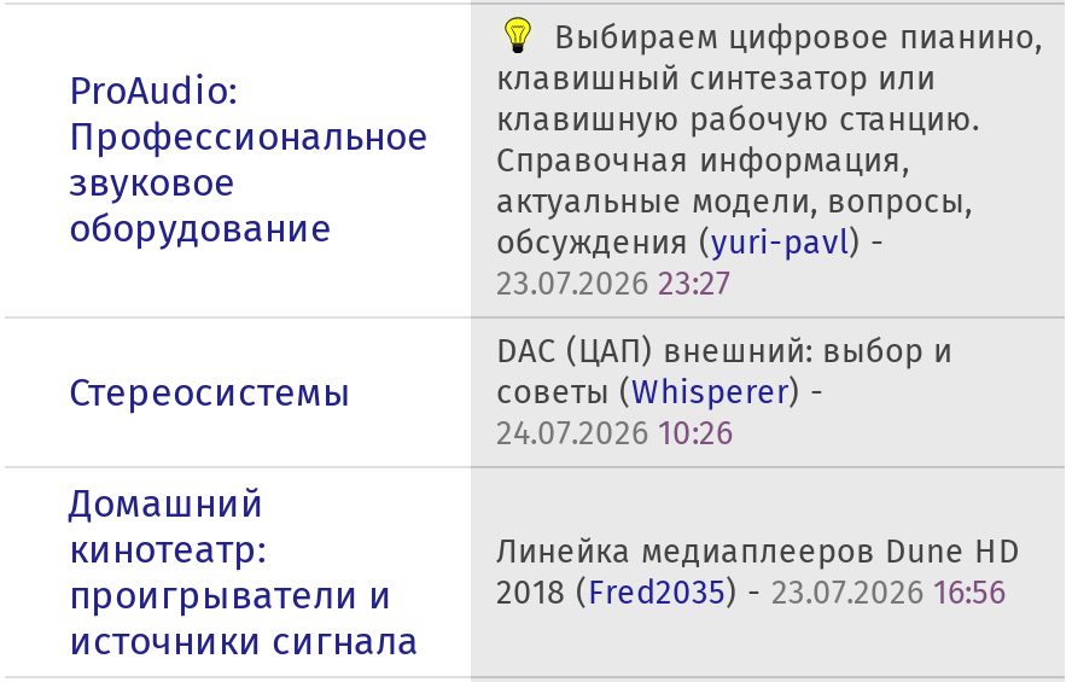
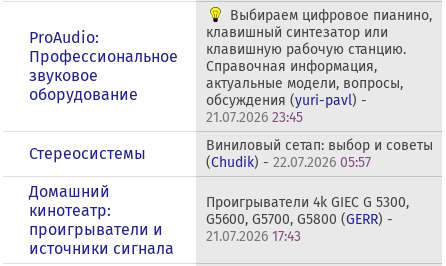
- 23.07.2026 23:27
+ 21.07.2026 23:45

- DAC (ЦАП) внешний: выбор и
- советы (Whisperer) -
- 24.07.2026 10:26
+ Виниловый сетап: выбор и советы
+ (Chudik) - 22.07.2026 05:57

- Линейка медиаплееров Dune HD
- 2018 (Fred2035) - 23.07.2026 16:56
+ Проигрыватели 4k GIEC G 5300,
+ G5600, G5700, G5800 (GERR) -
+ 21.07.2026 17:43
